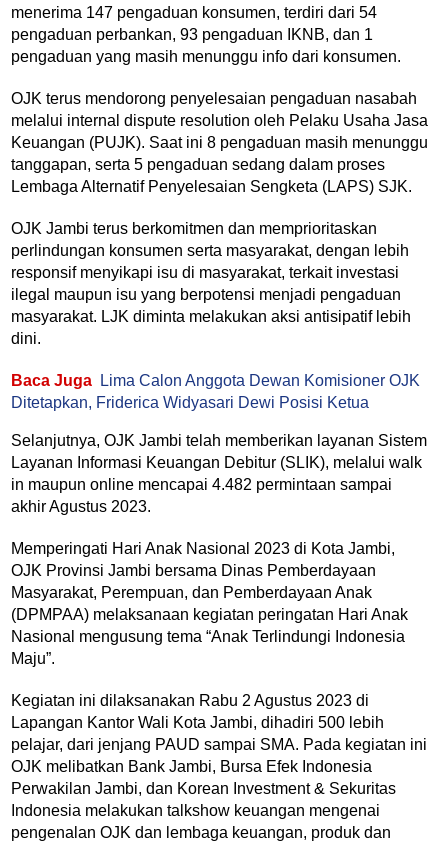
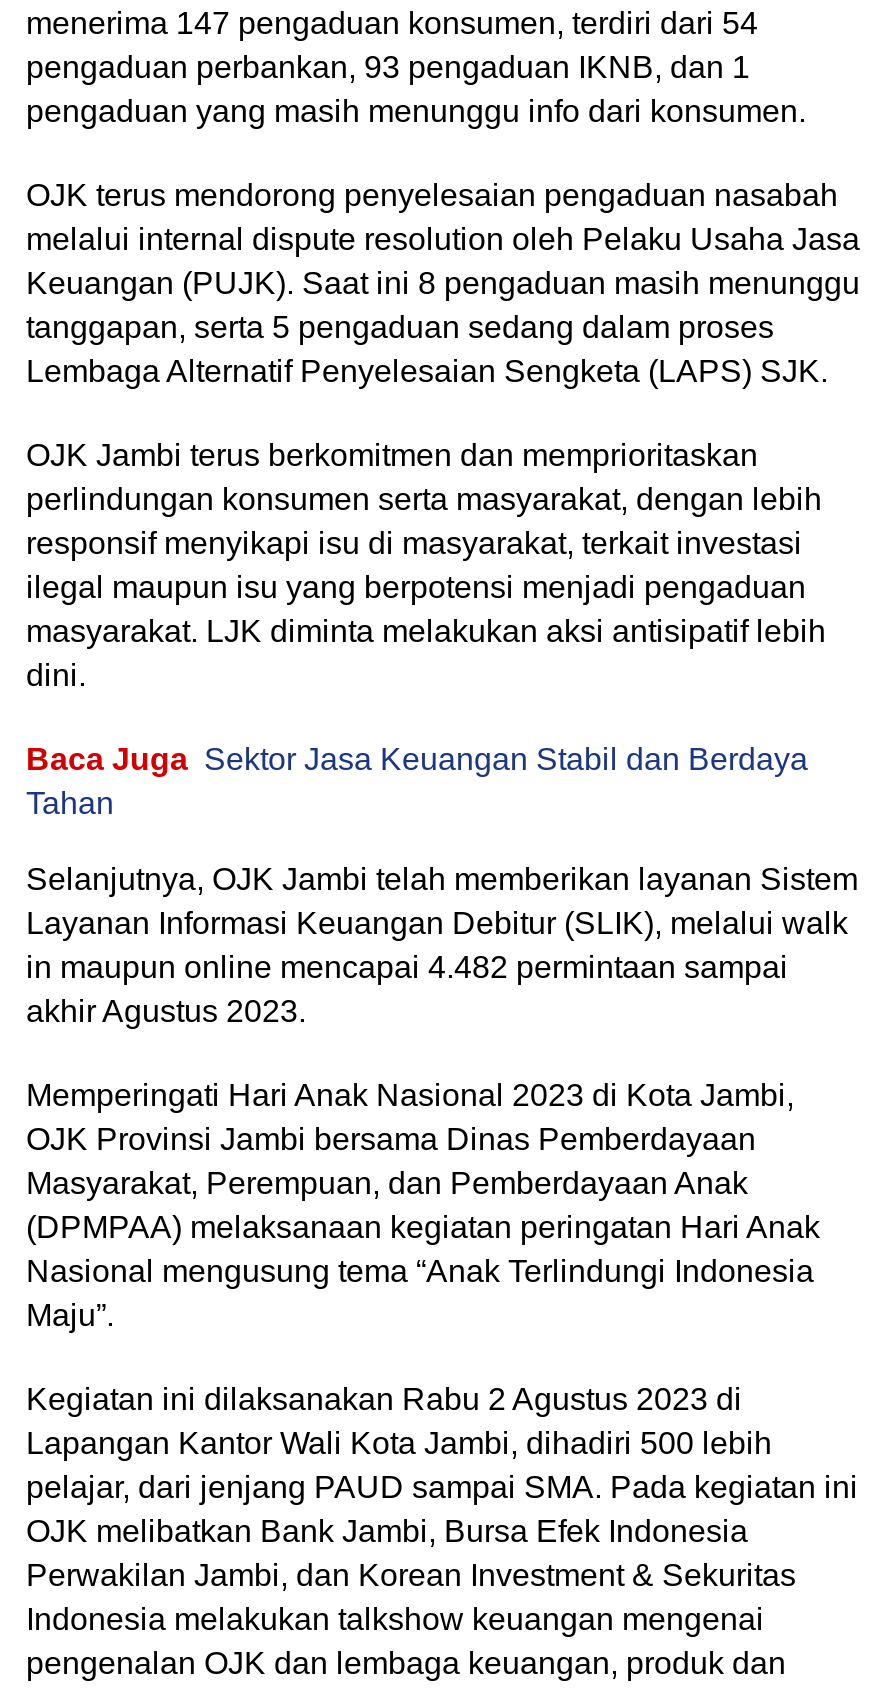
- Baca Juga Lima Calon Anggota Dewan Komisioner OJK
- Ditetapkan, Friderica Widyasari Dewi Posisi Ketua
+ Baca Juga Sektor Jasa Keuangan Stabil dan Berdaya
+ Tahan
